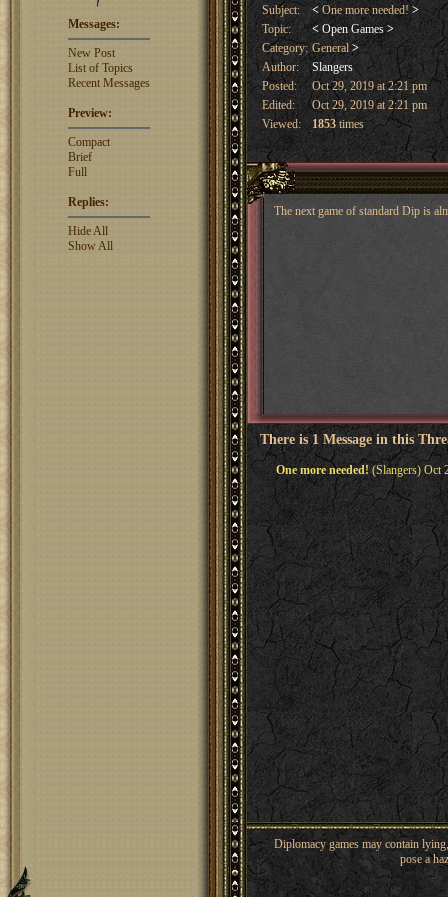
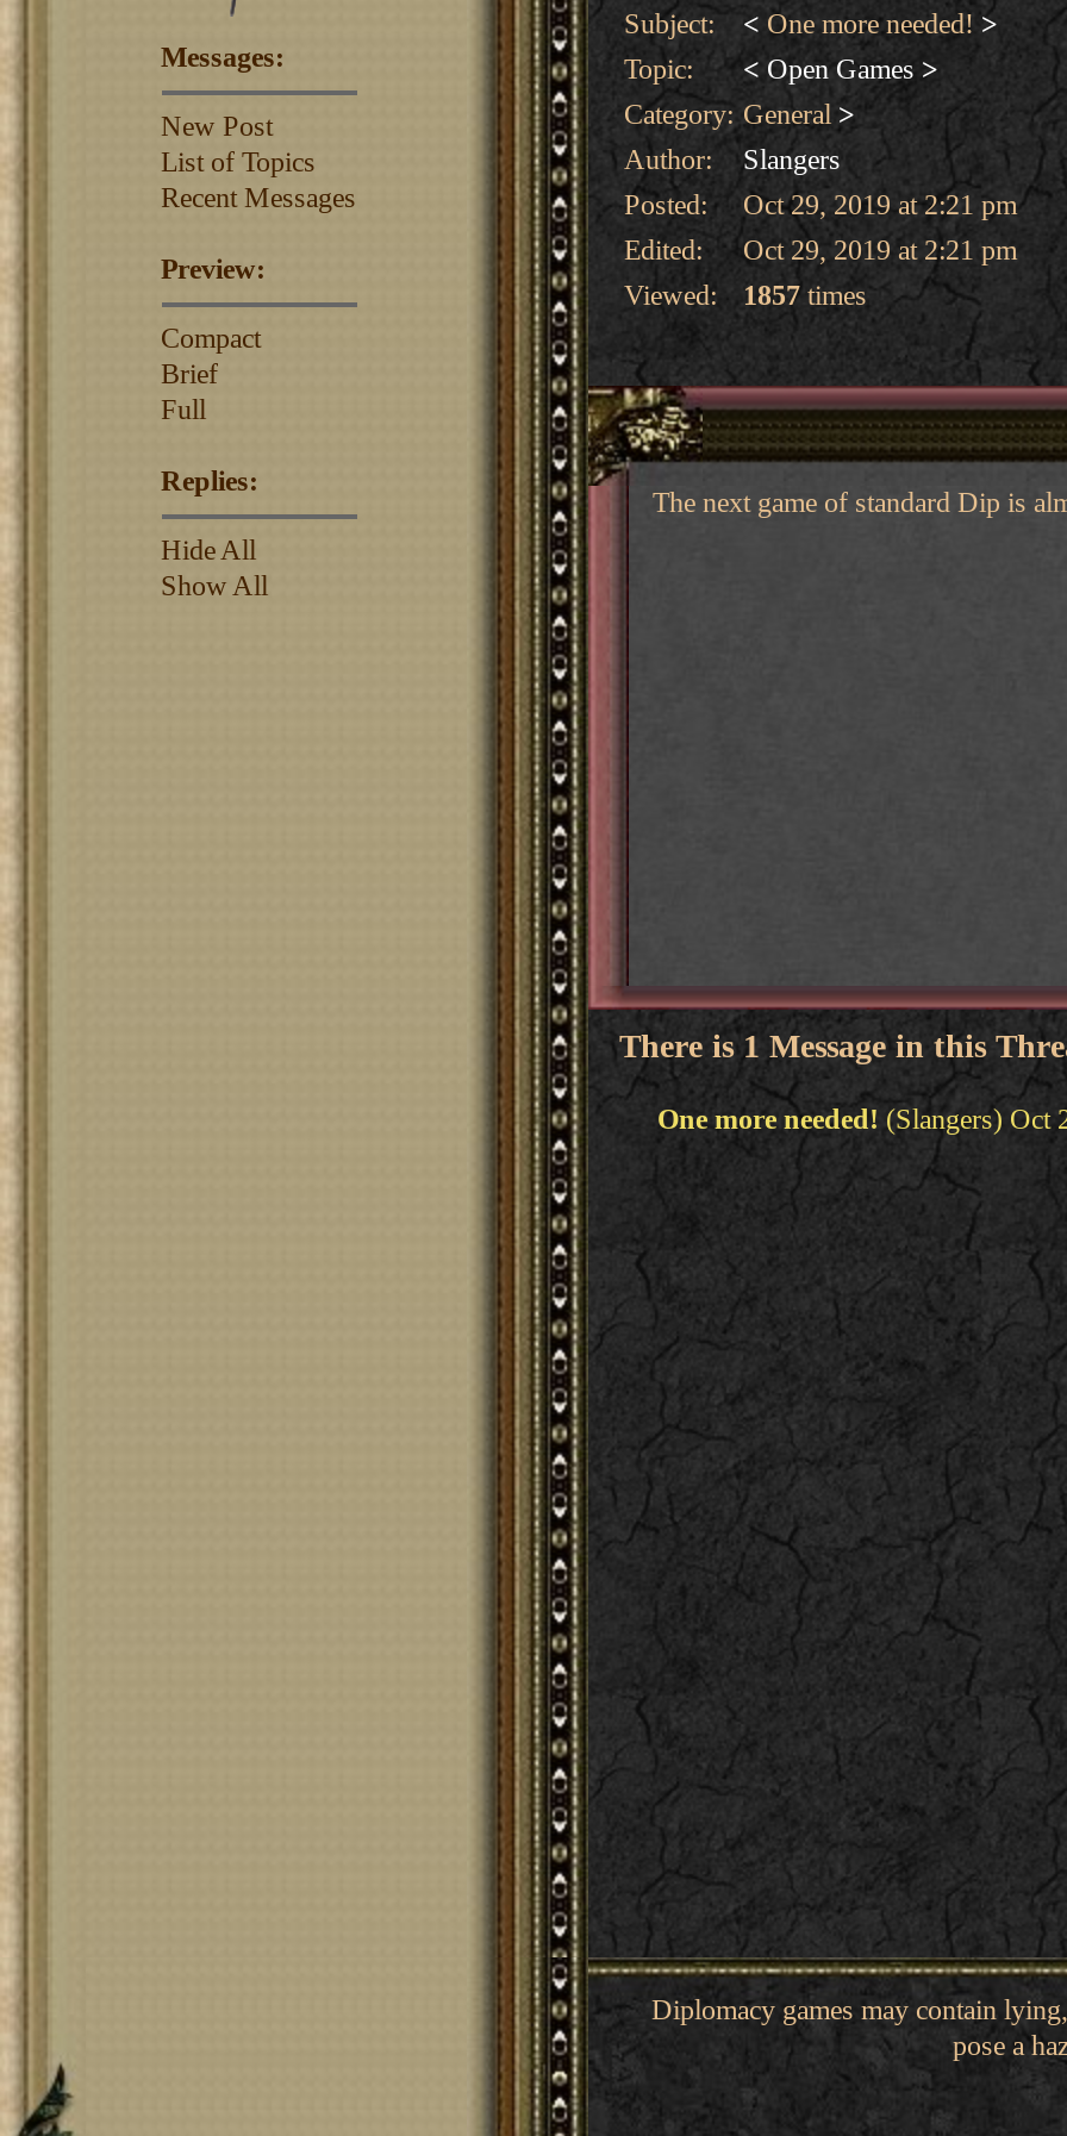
- Viewed: 1853 times
+ Viewed: 1857 times
